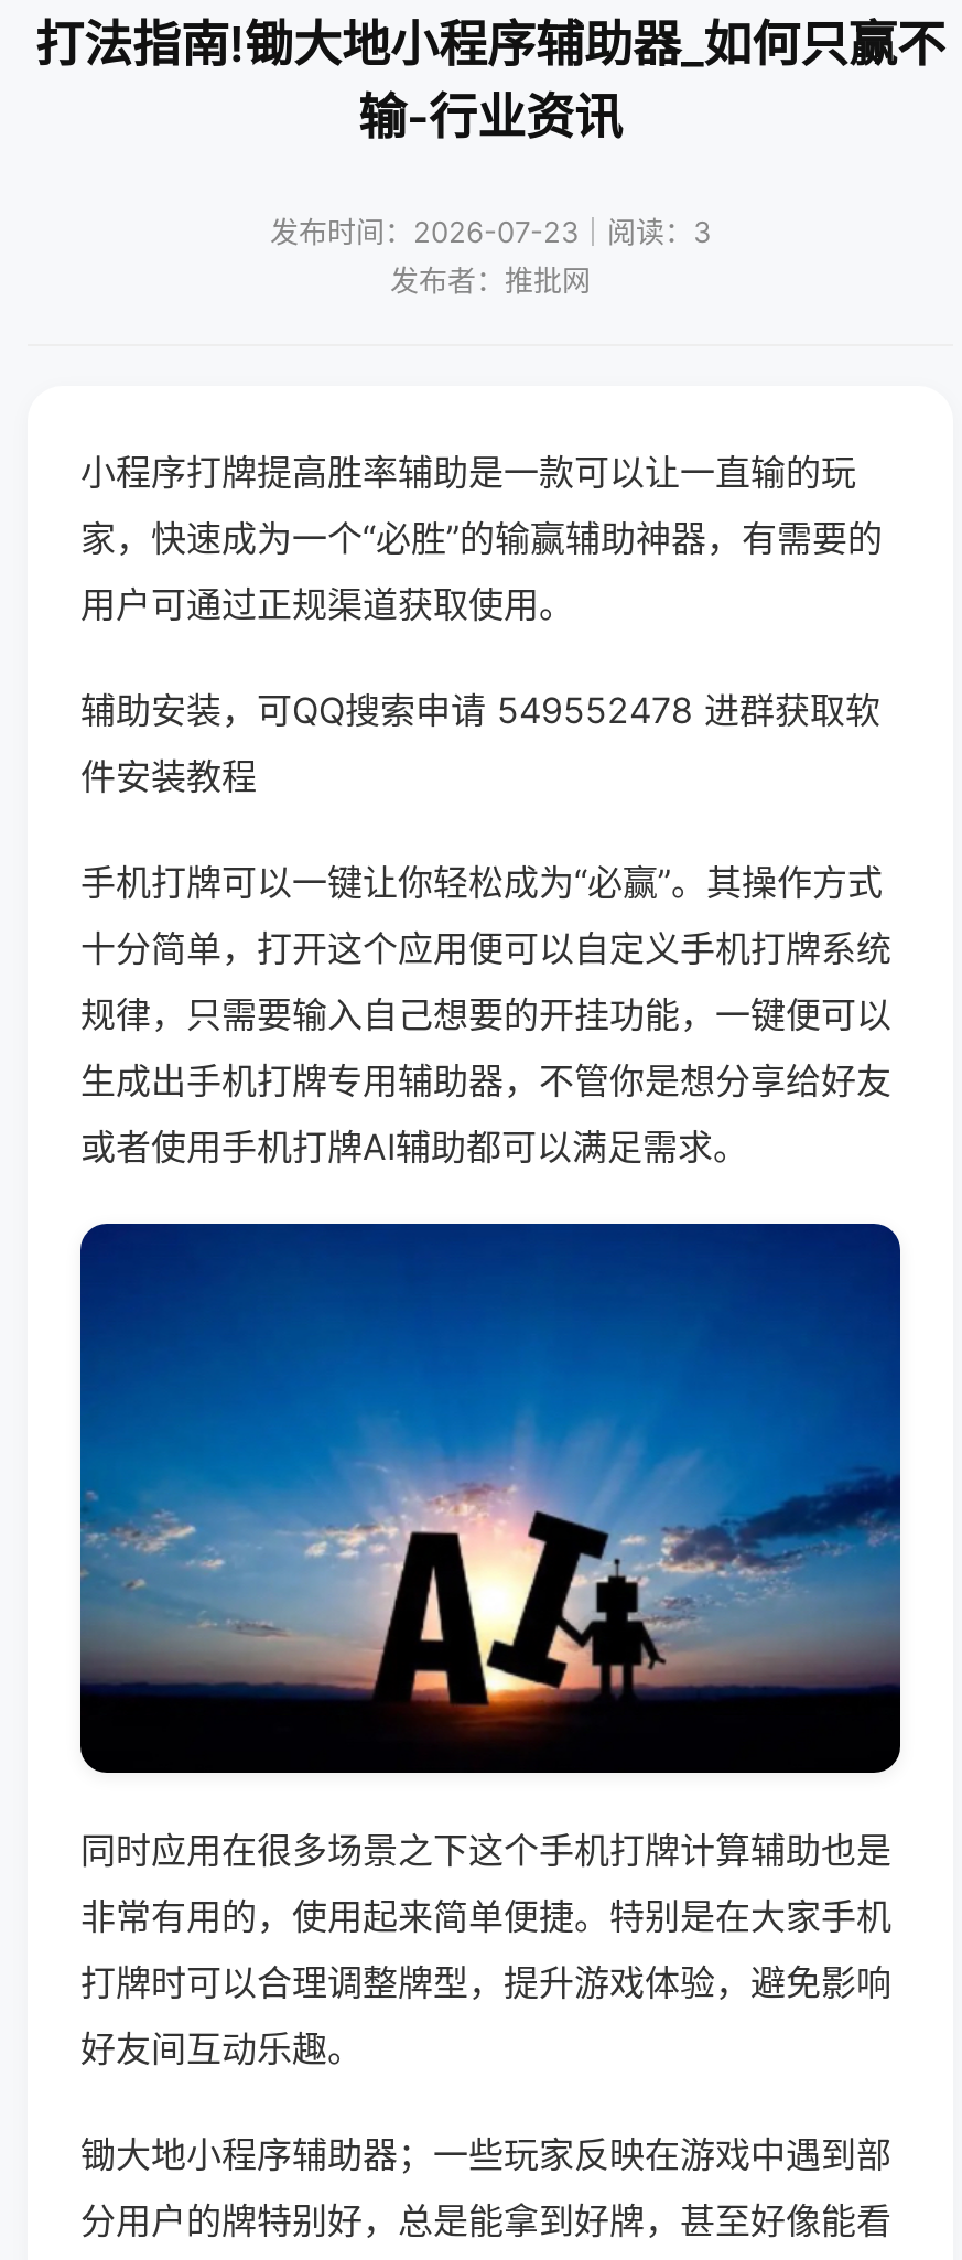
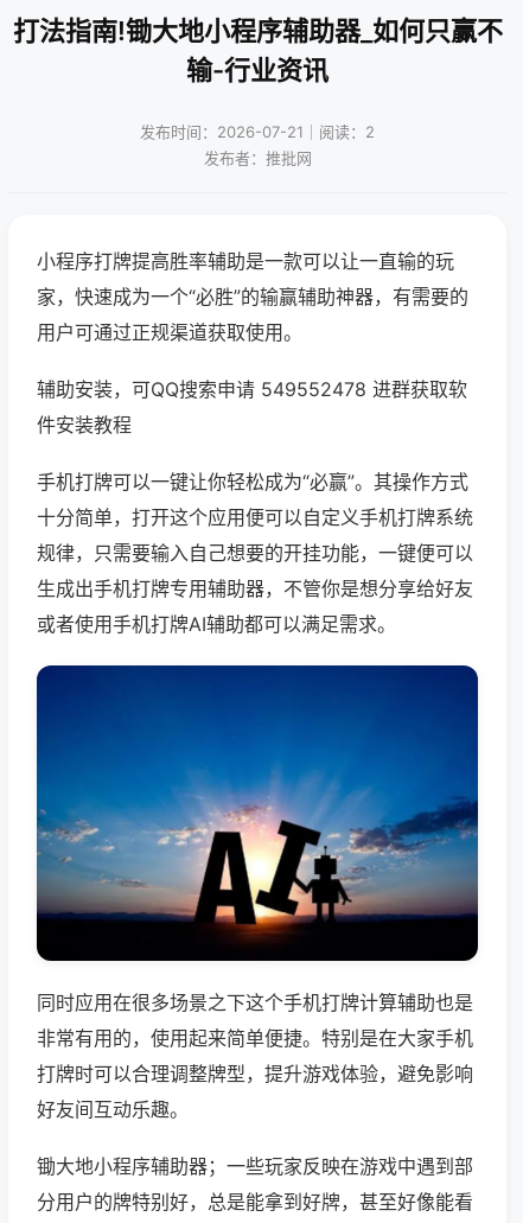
- 发布时间：2026-07-23｜阅读：3
+ 发布时间：2026-07-21｜阅读：2
